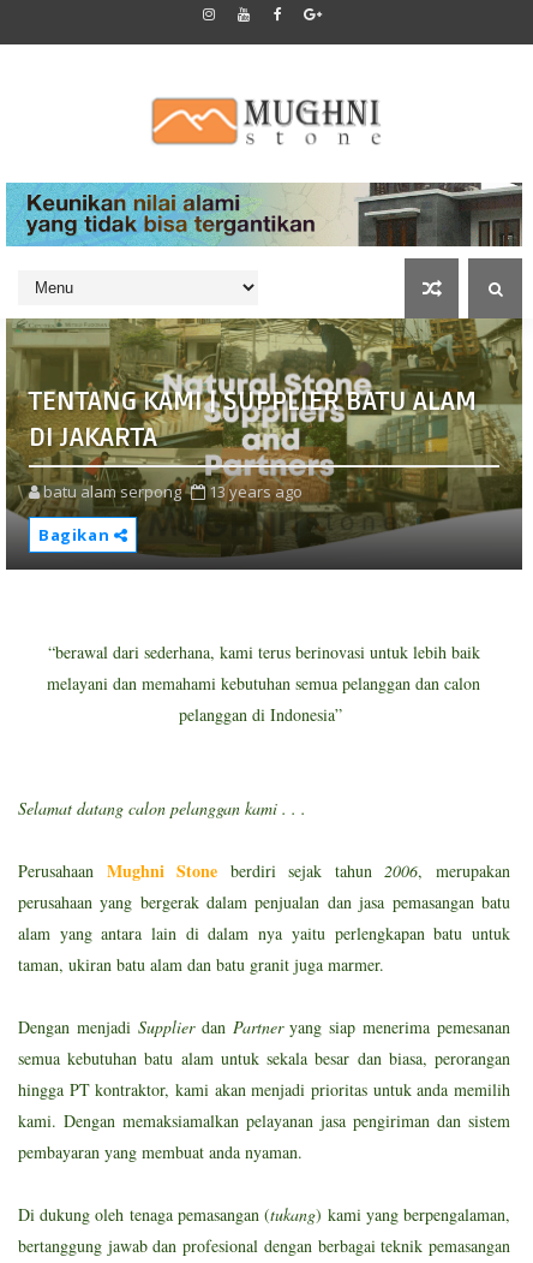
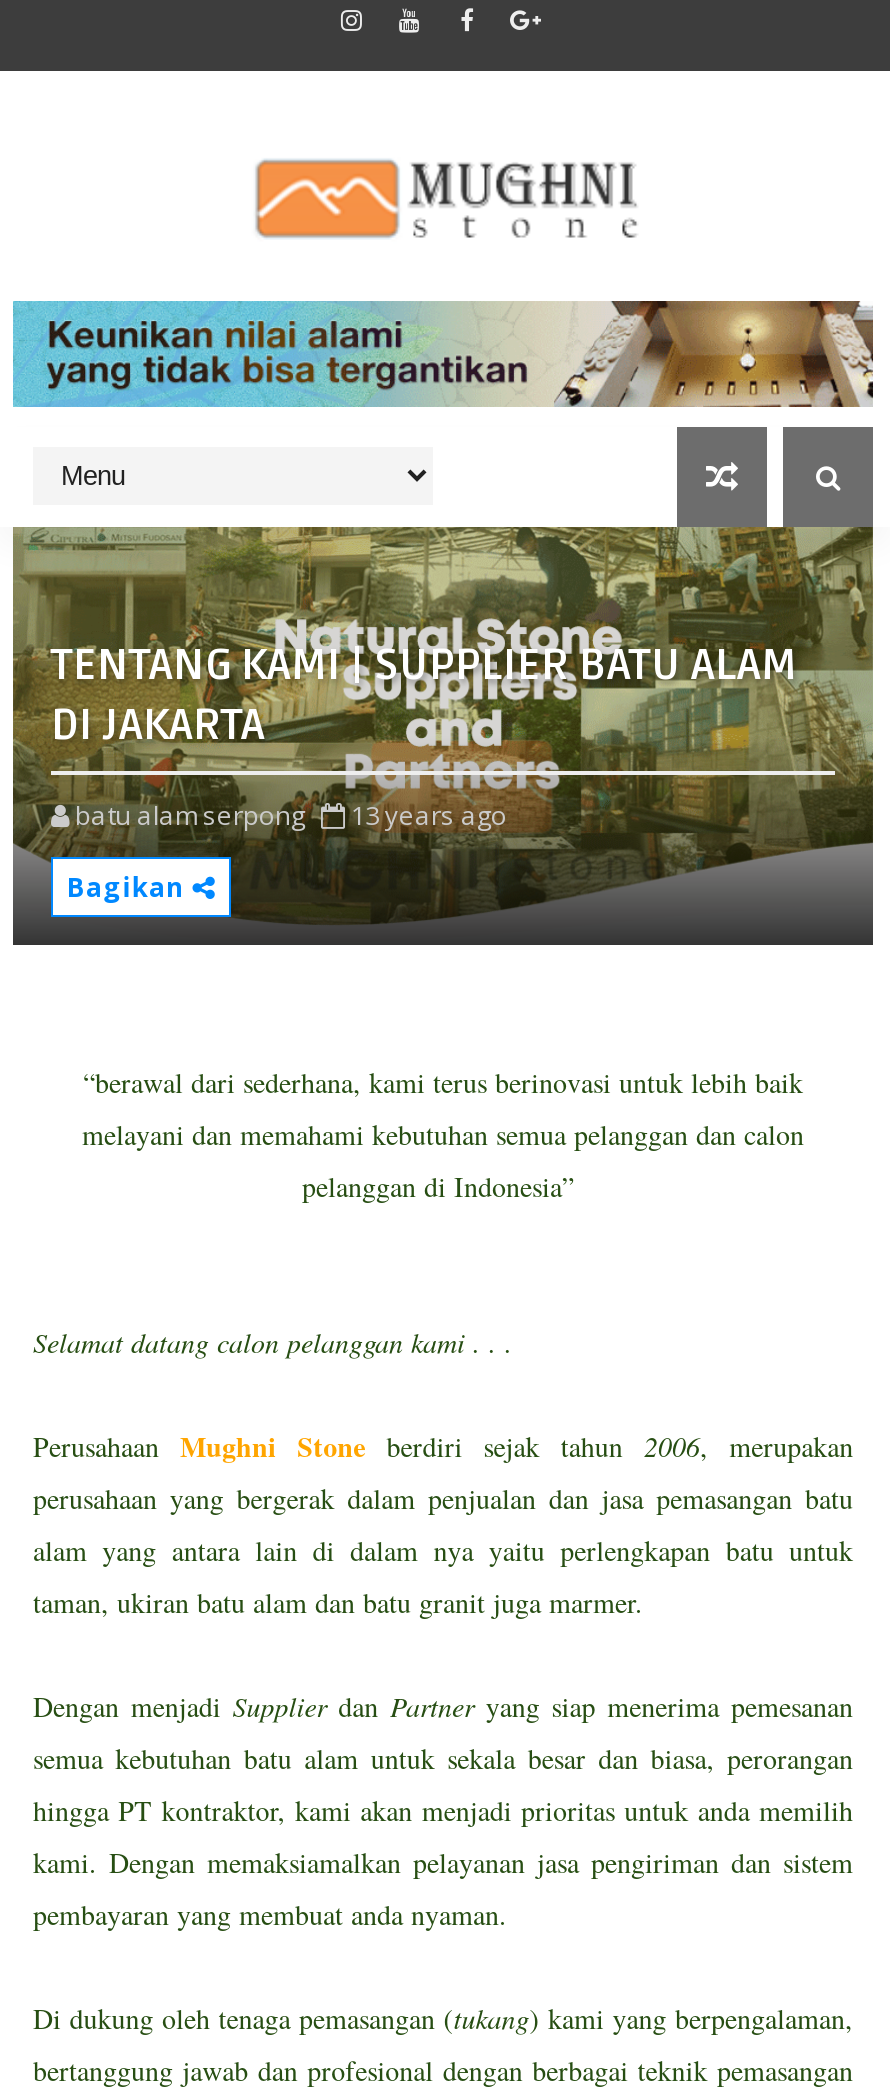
- [image]
+ [image]
